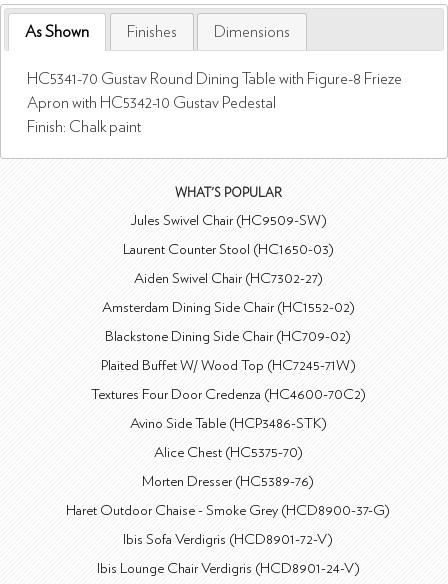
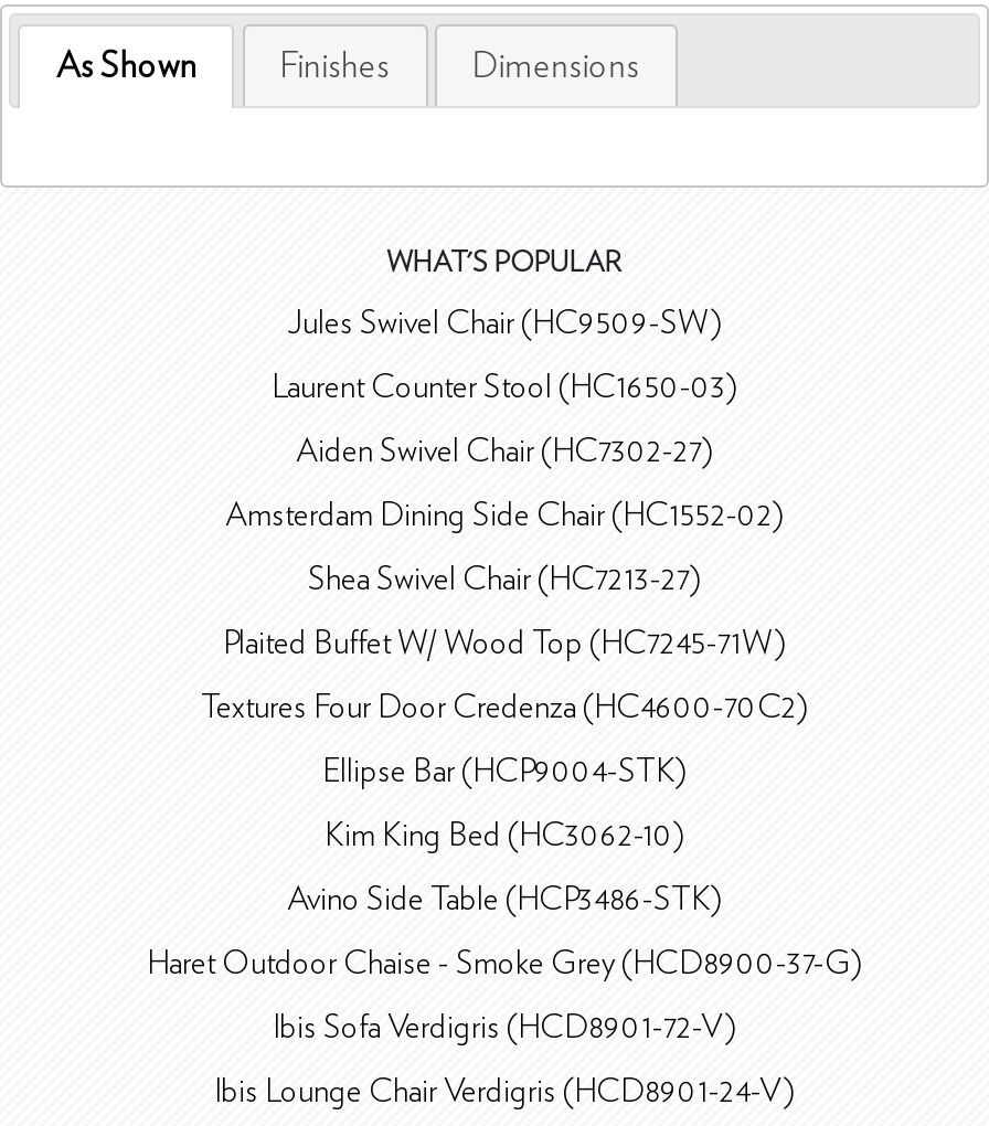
- HC5341-70 Gustav Round Dining Table with Figure-8 Frieze
- Apron with HC5342-10 Gustav Pedestal
- Finish: Chalk paint

- Blackstone Dining Side Chair (HC709-02)
+ Shea Swivel Chair (HC7213-27)

+ Ellipse Bar (HCP9004-STK)
+ Kim King Bed (HC3062-10)

- Alice Chest (HC5375-70)
- Morten Dresser (HC5389-76)
